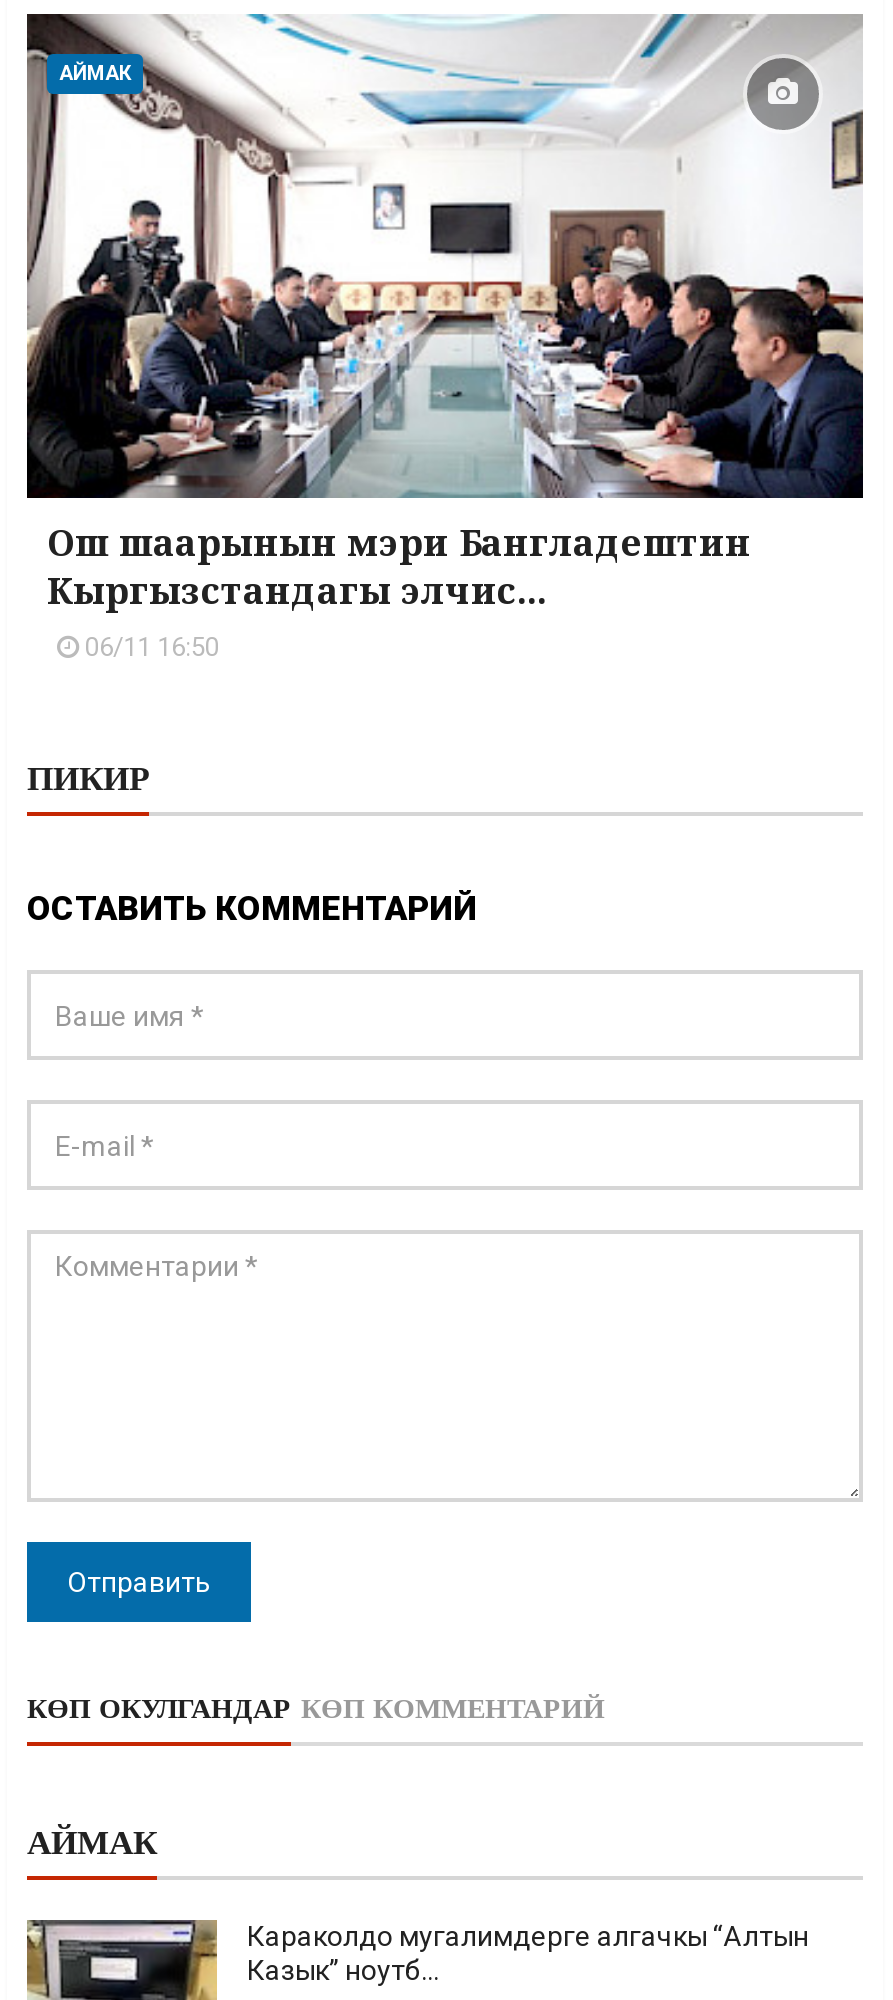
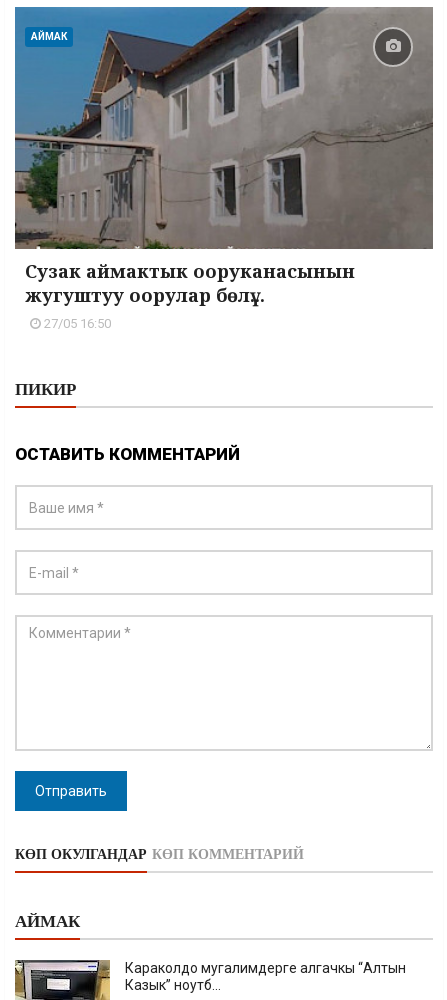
- [image]
- Ош шаарынын мэри Бангладештин
- Кыргызстандагы элчис...
- 06/11 16:50
+ [image]
+ Сузак аймактык ооруканасынын
+ жугуштуу оорулар бөлү...
+ 27/05 16:50
